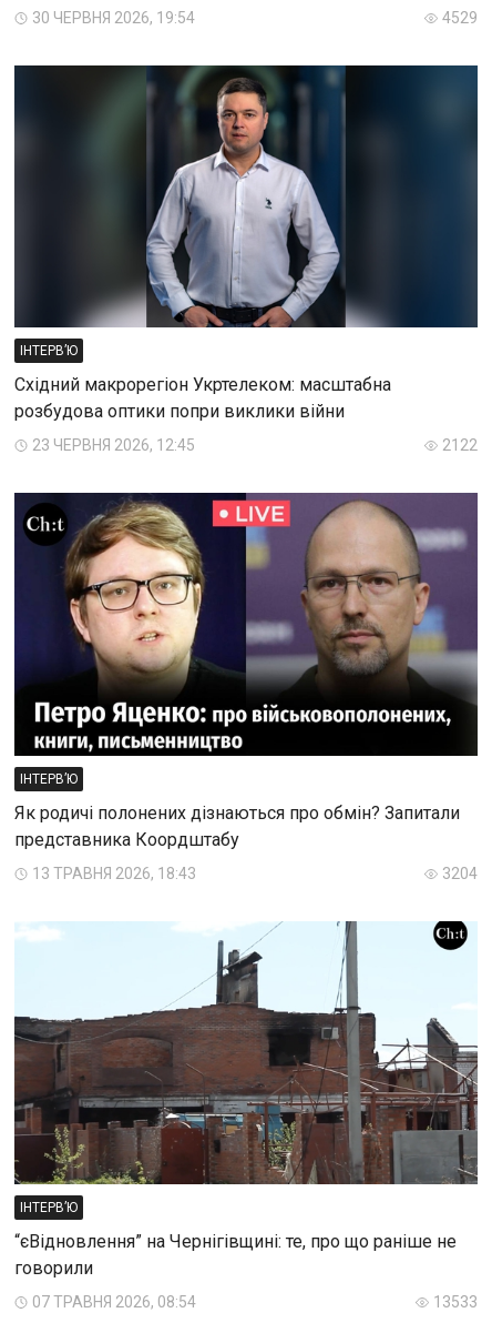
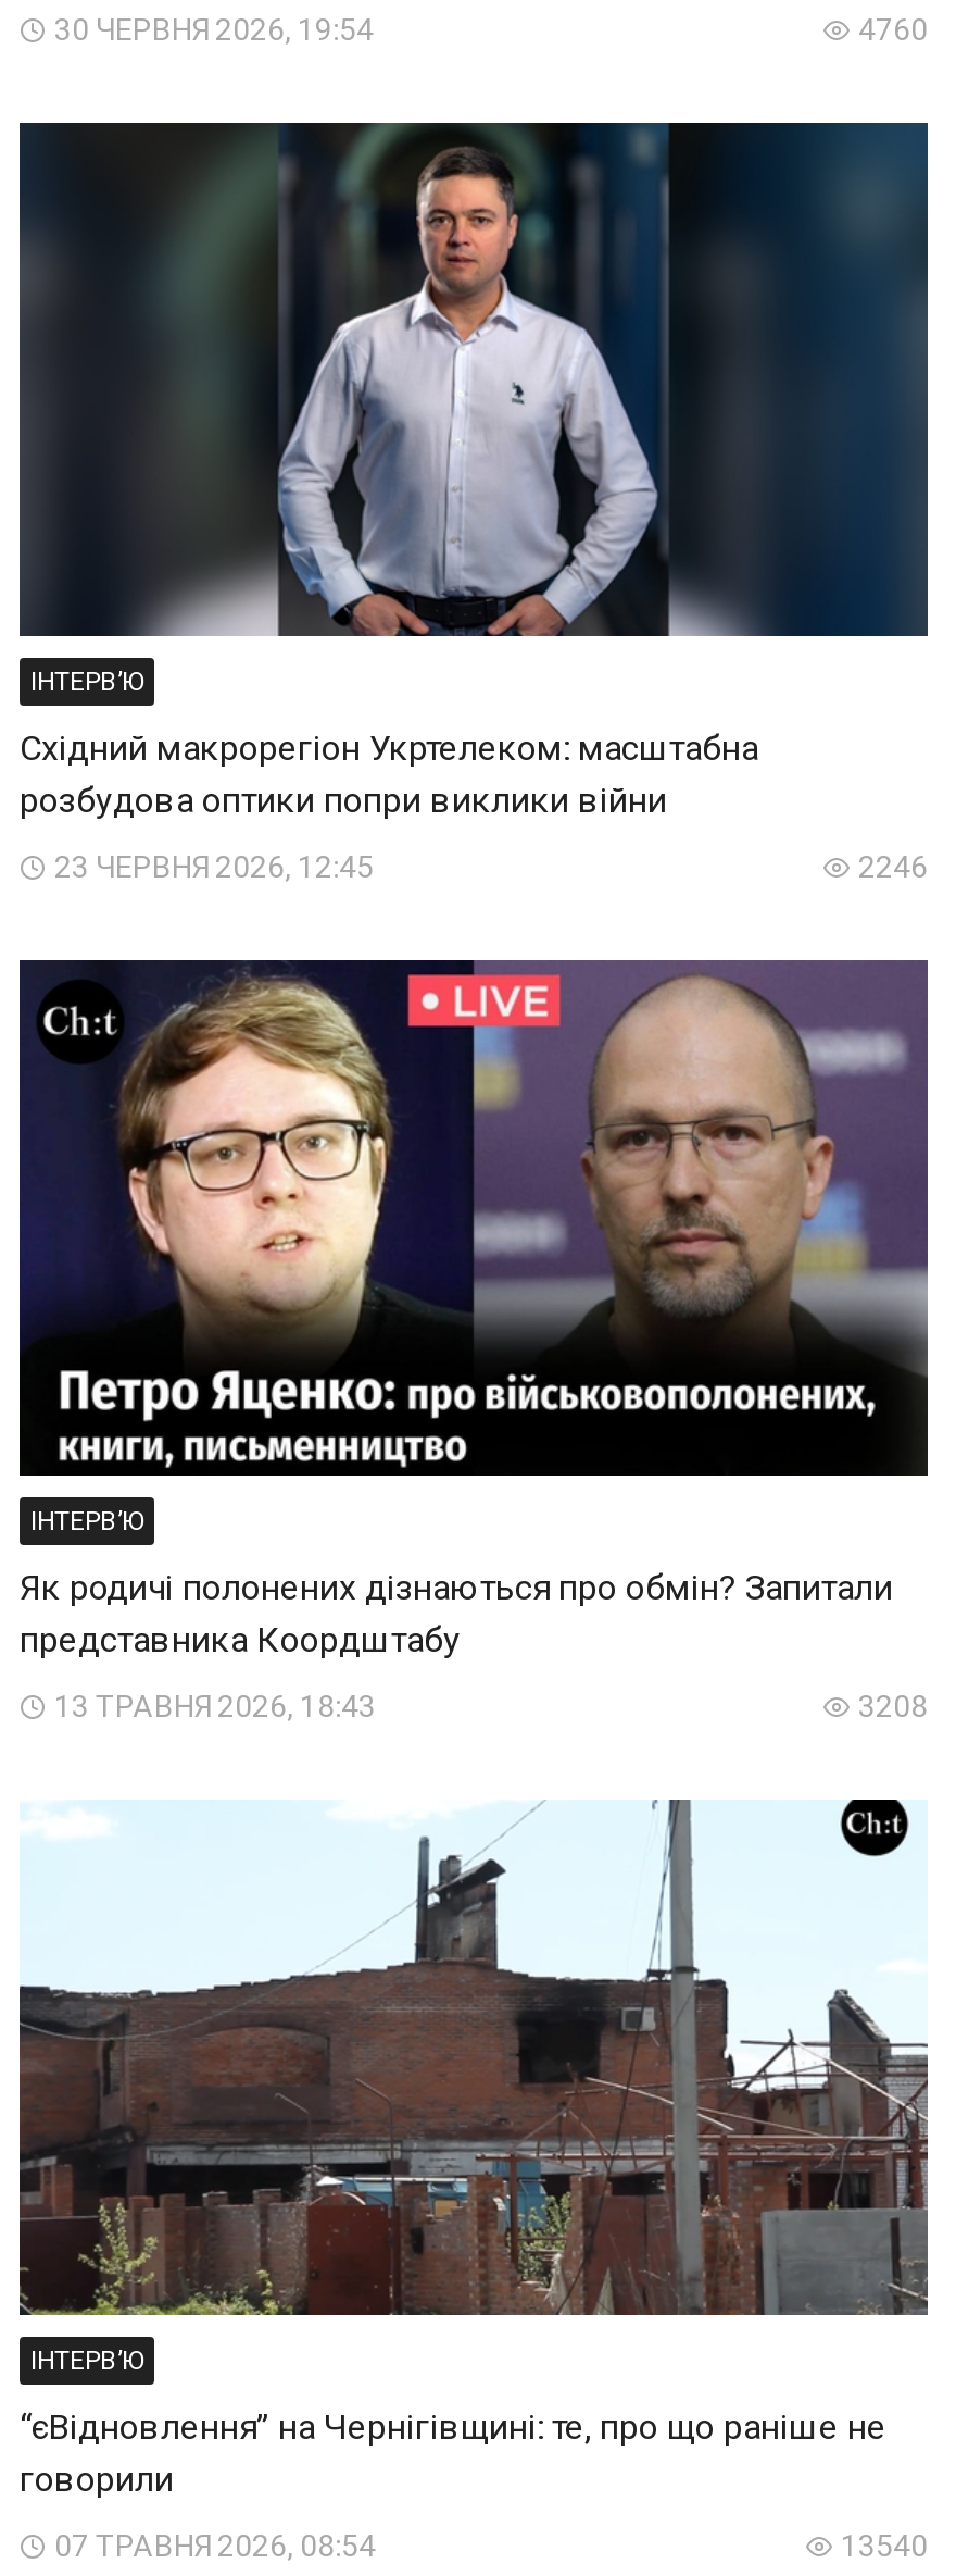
- 4529
+ 4760

- 2122
+ 2246

- 3204
+ 3208

- 13533
+ 13540
